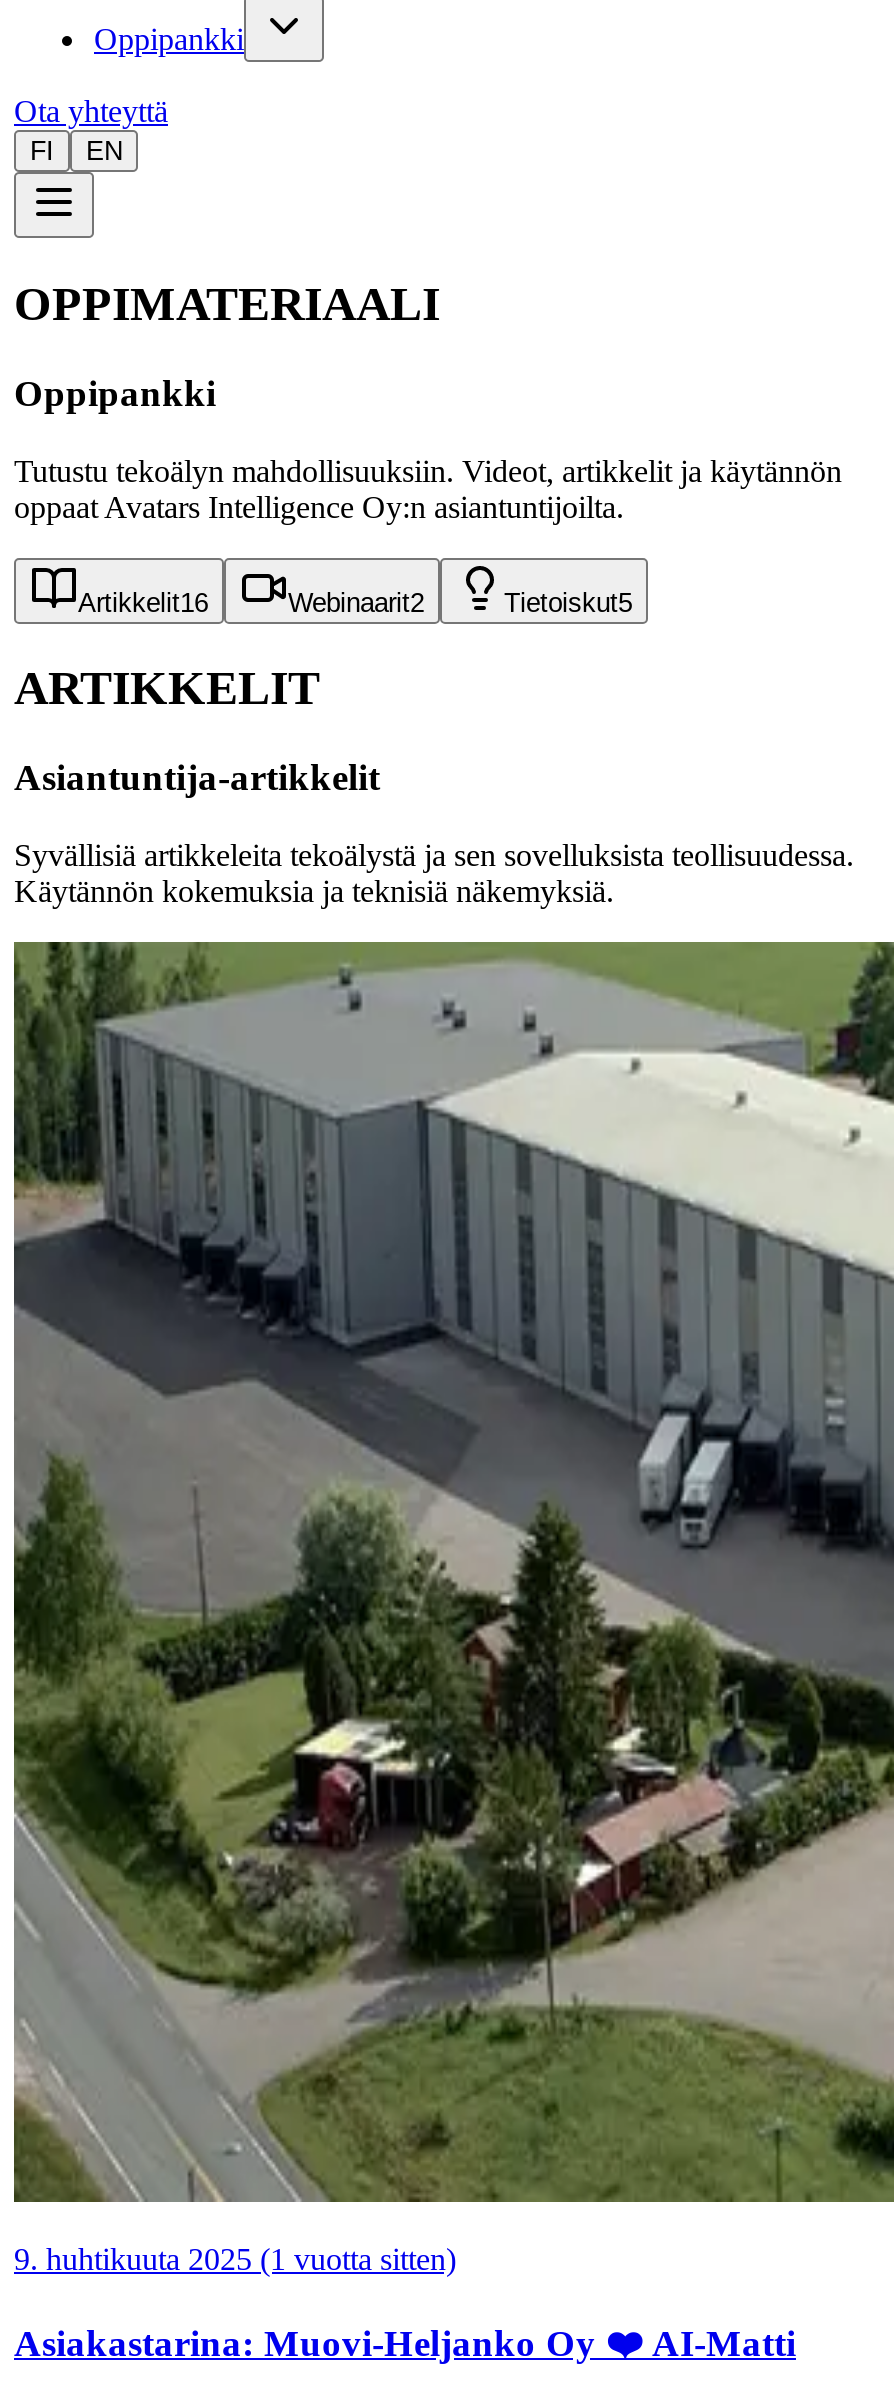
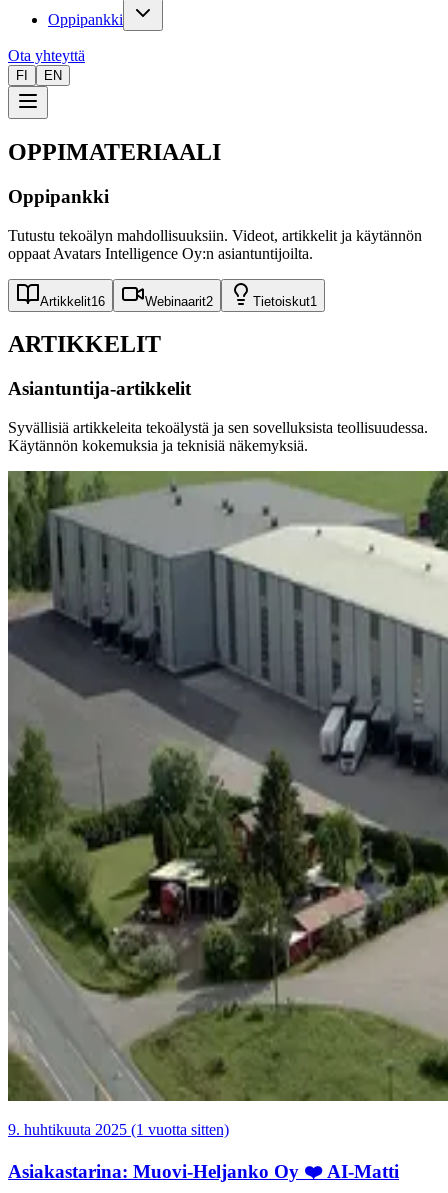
- Tietoiskut5
+ Tietoiskut1
